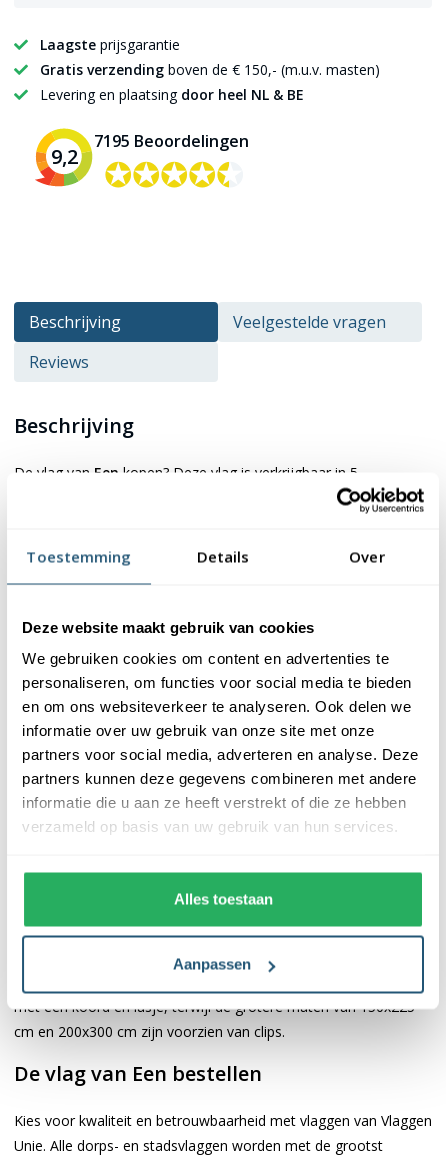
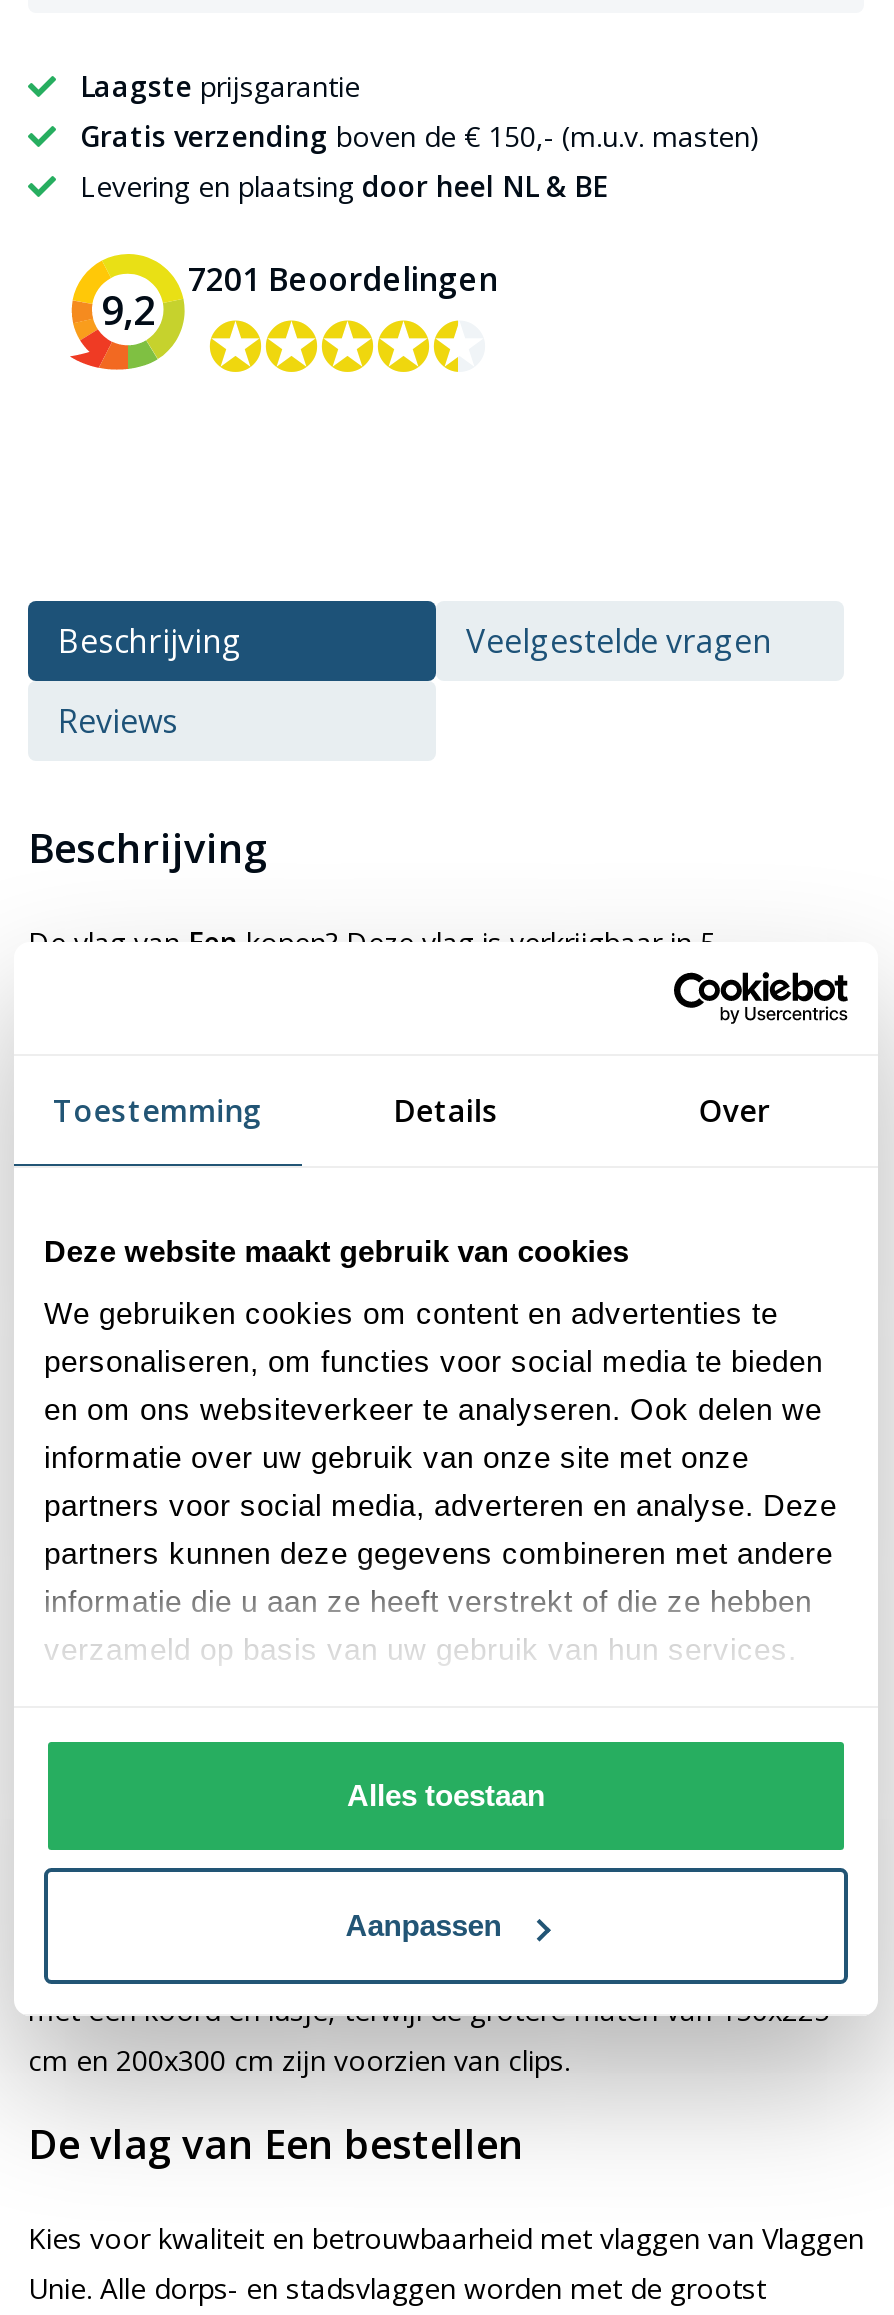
- 7195 Beoordelingen
+ 7201 Beoordelingen
